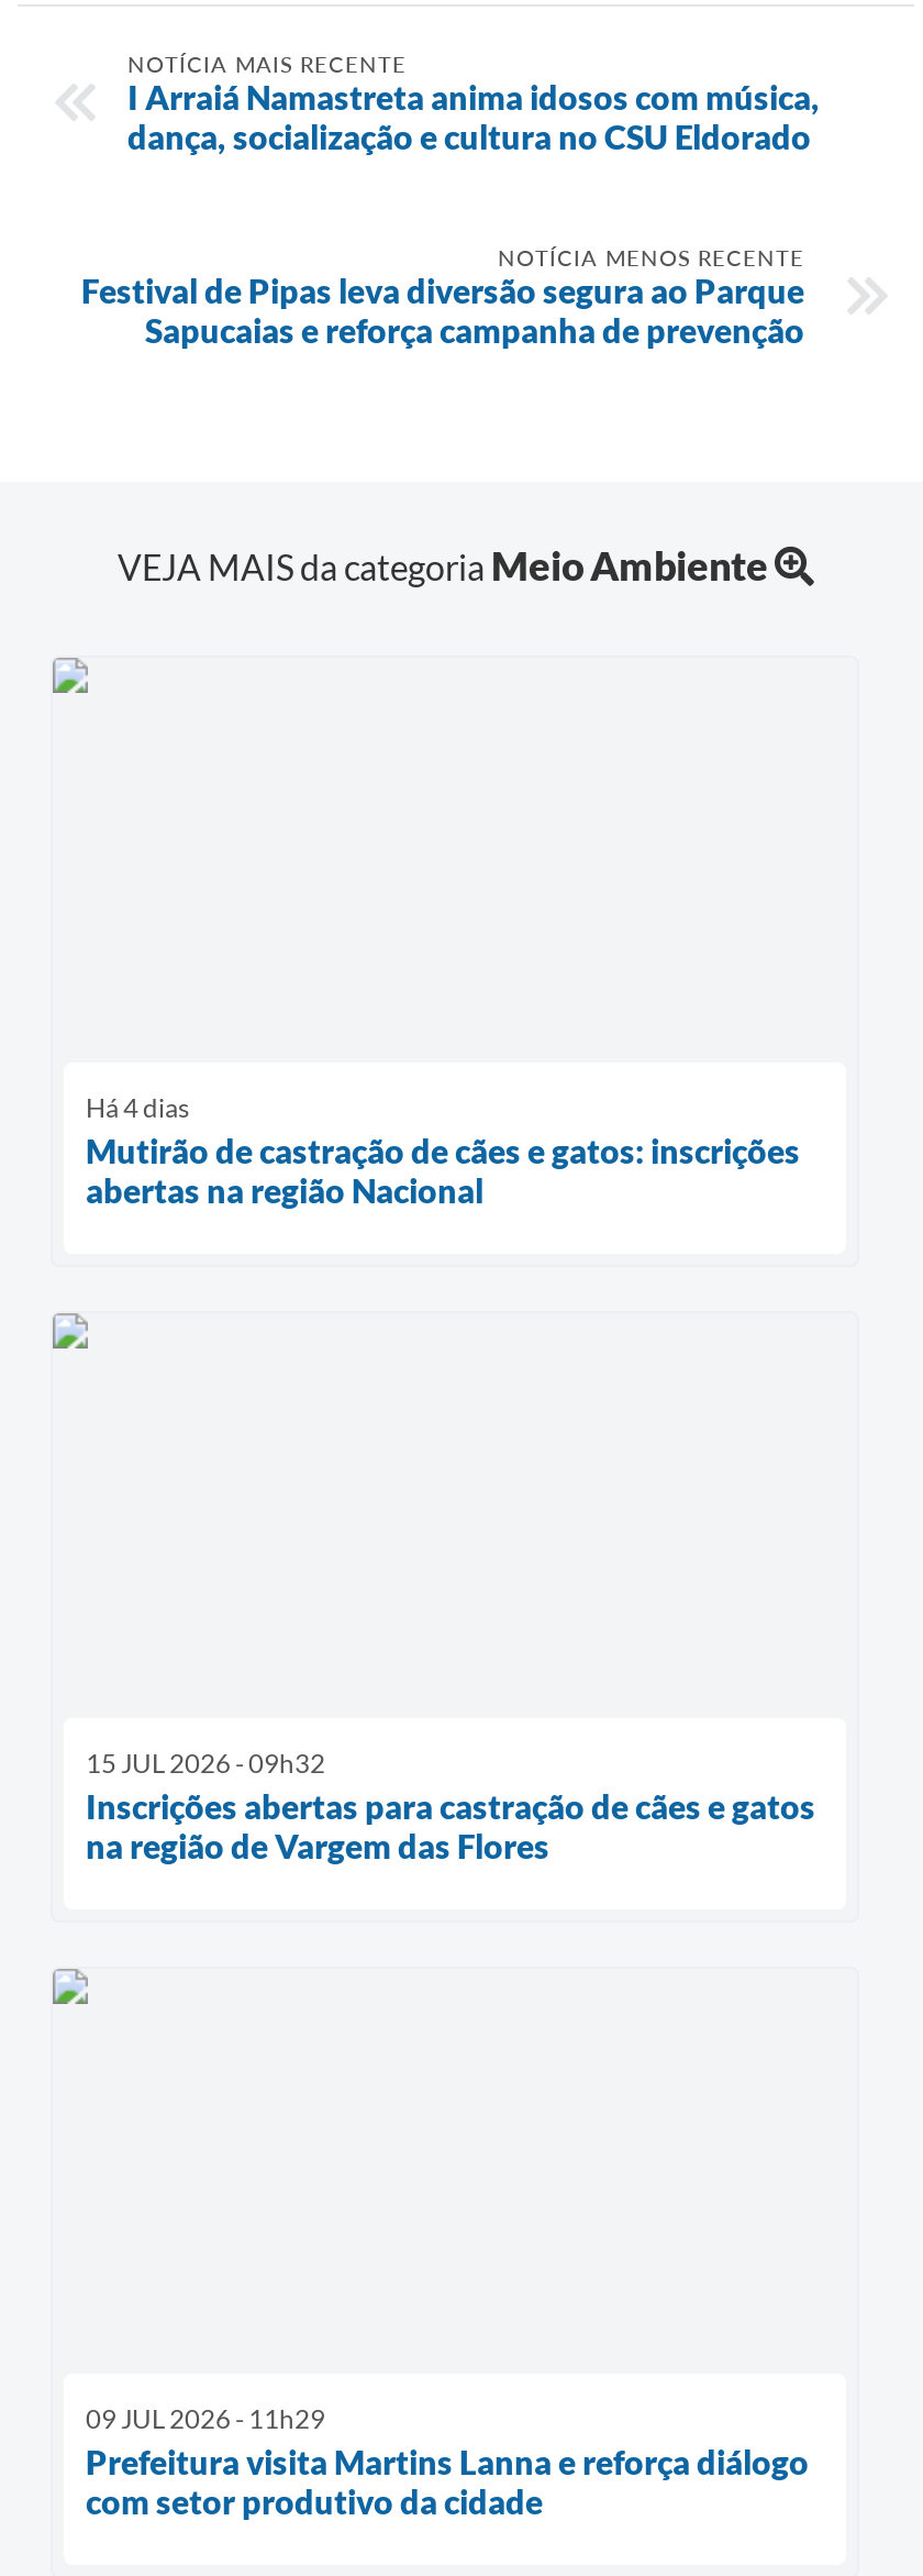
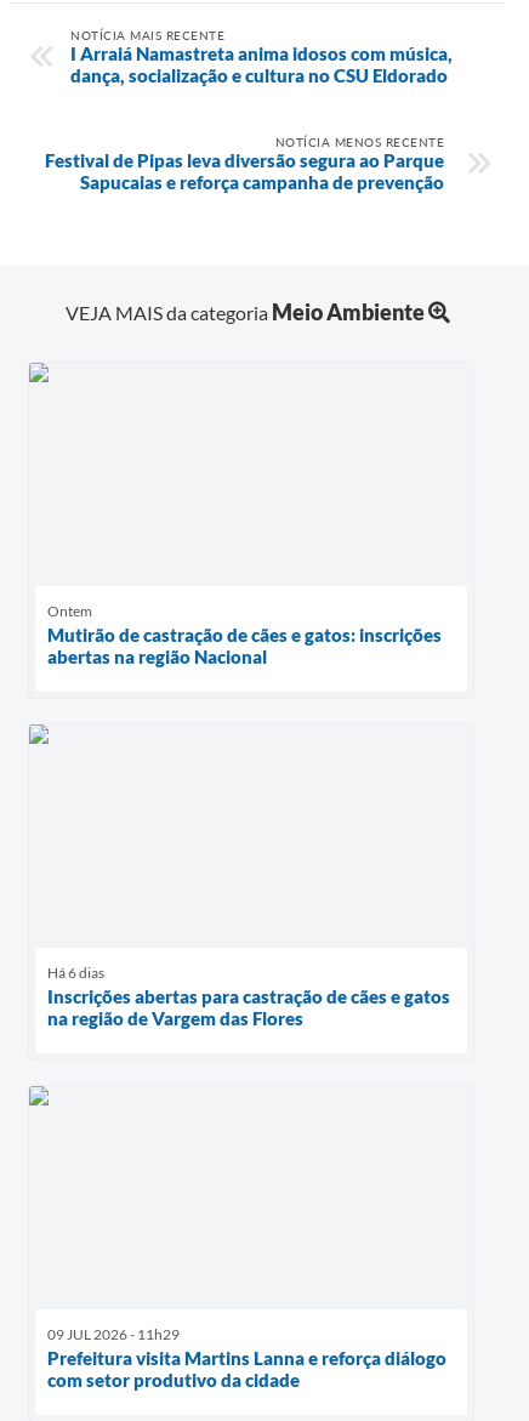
- Há 4 dias
+ Ontem

- 15 JUL 2026 - 09h32
+ Há 6 dias
